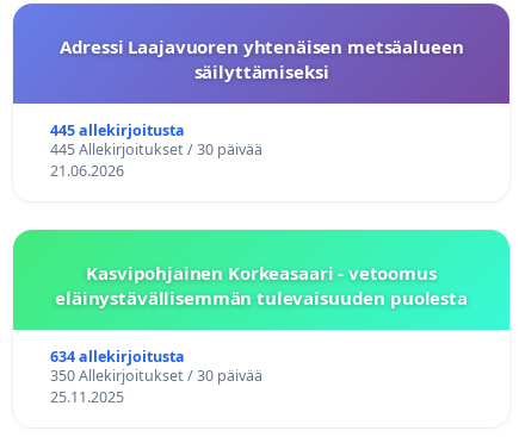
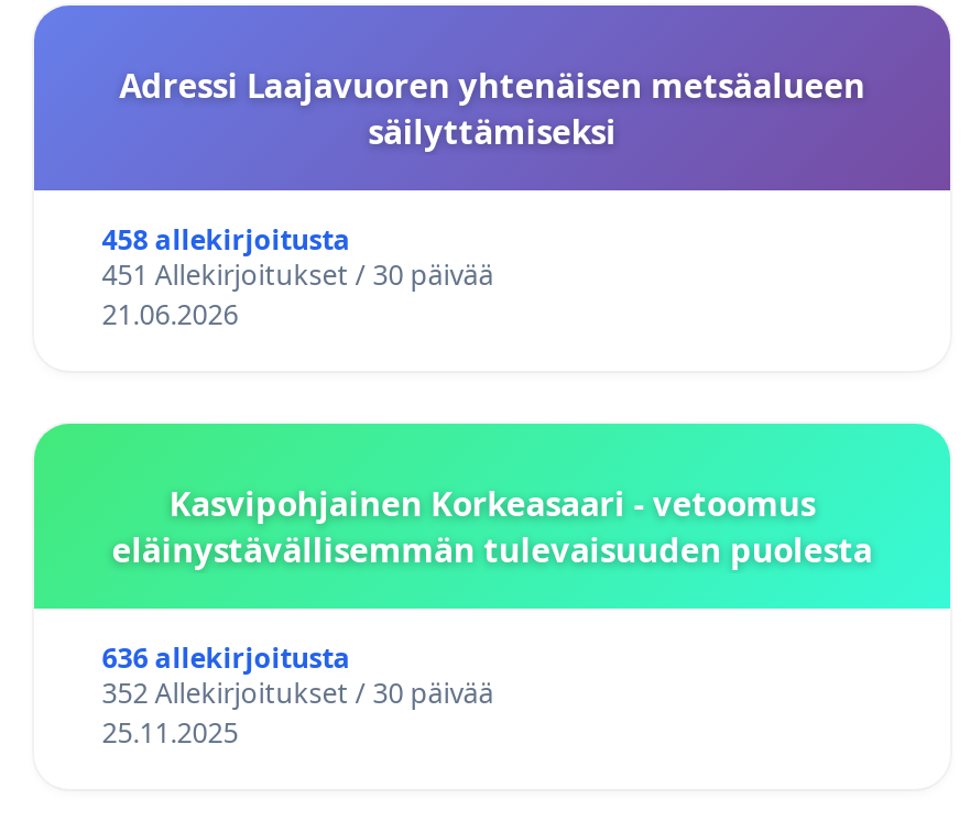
- 445 allekirjoitusta
+ 458 allekirjoitusta

- 445 Allekirjoitukset / 30 päivää
+ 451 Allekirjoitukset / 30 päivää

- 634 allekirjoitusta
+ 636 allekirjoitusta

- 350 Allekirjoitukset / 30 päivää
+ 352 Allekirjoitukset / 30 päivää
